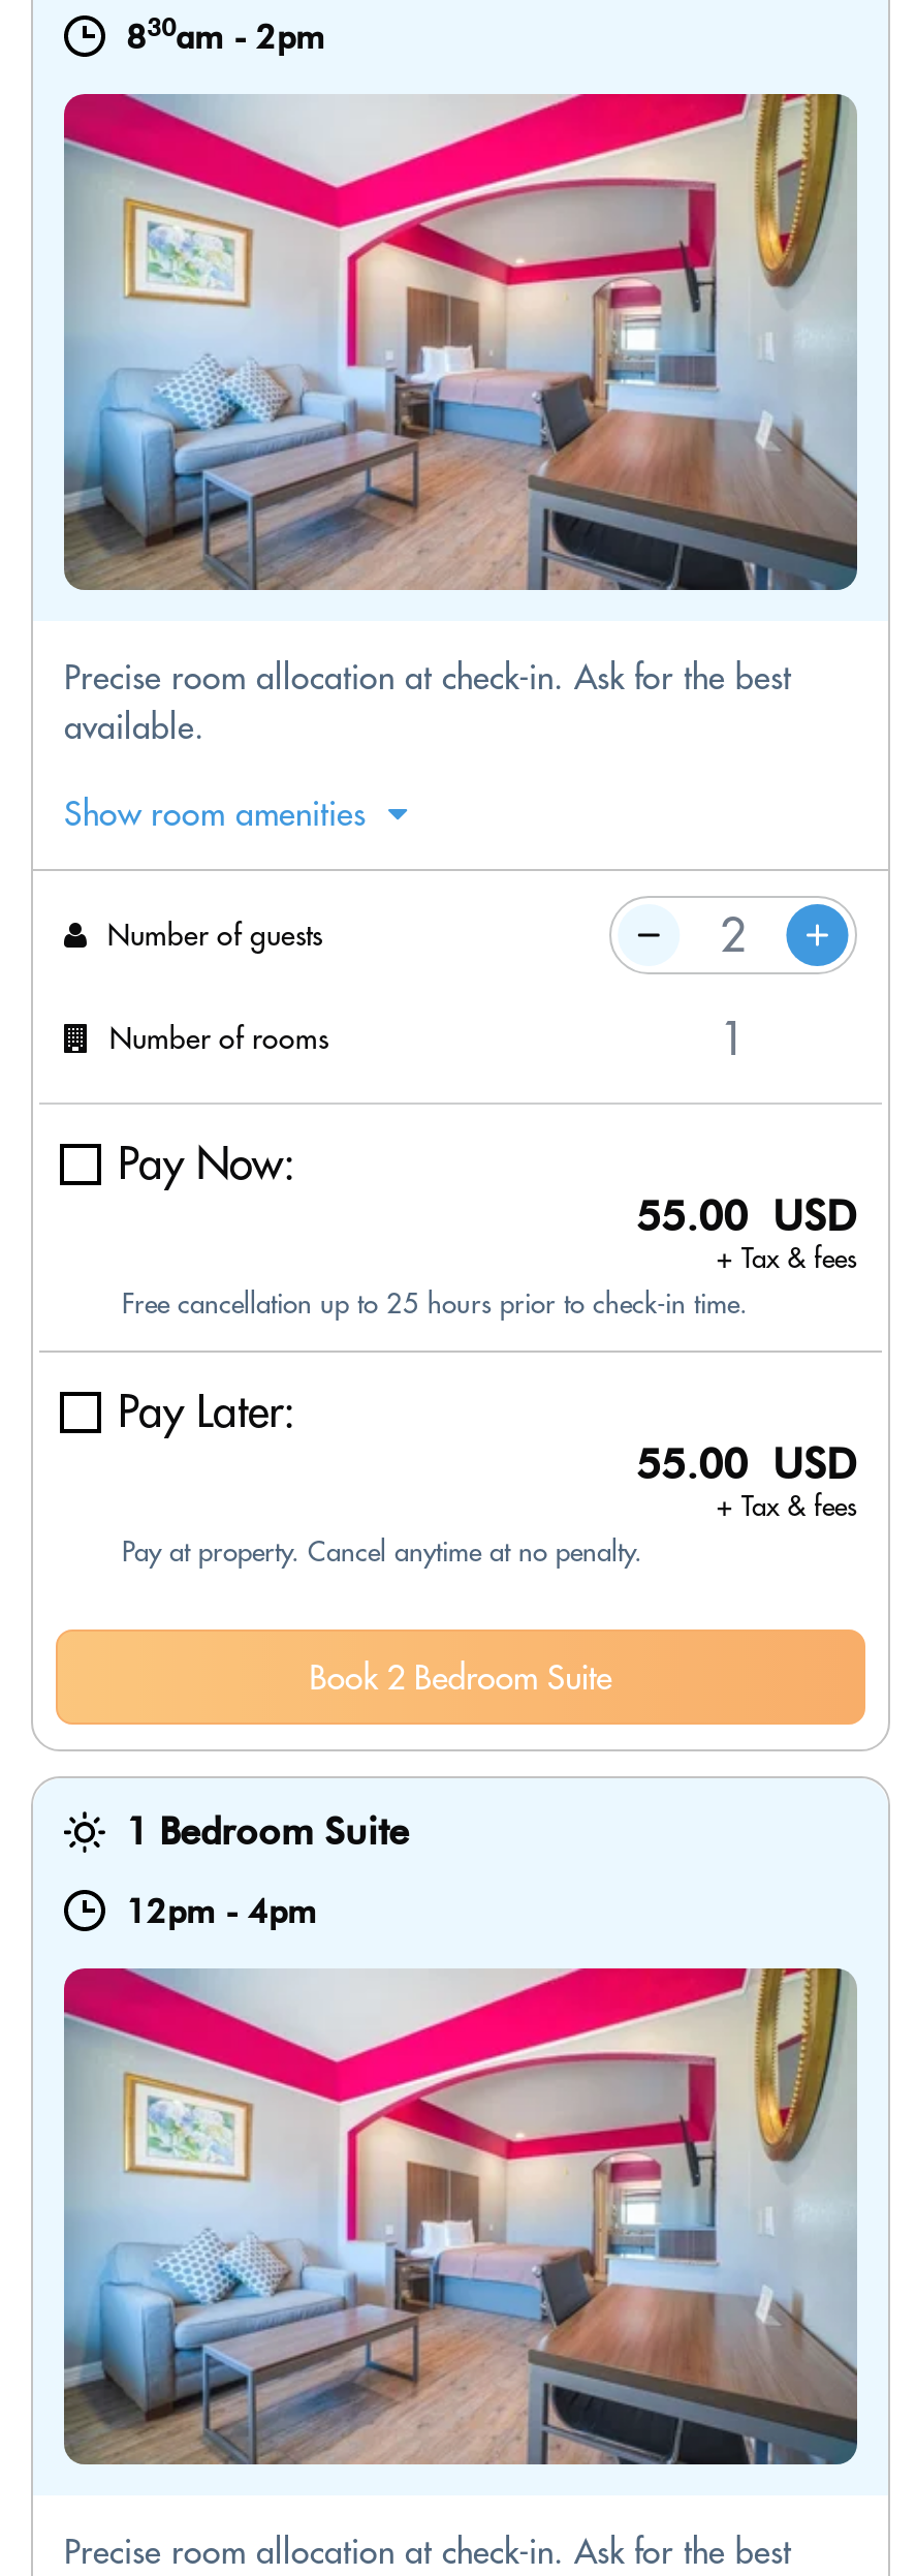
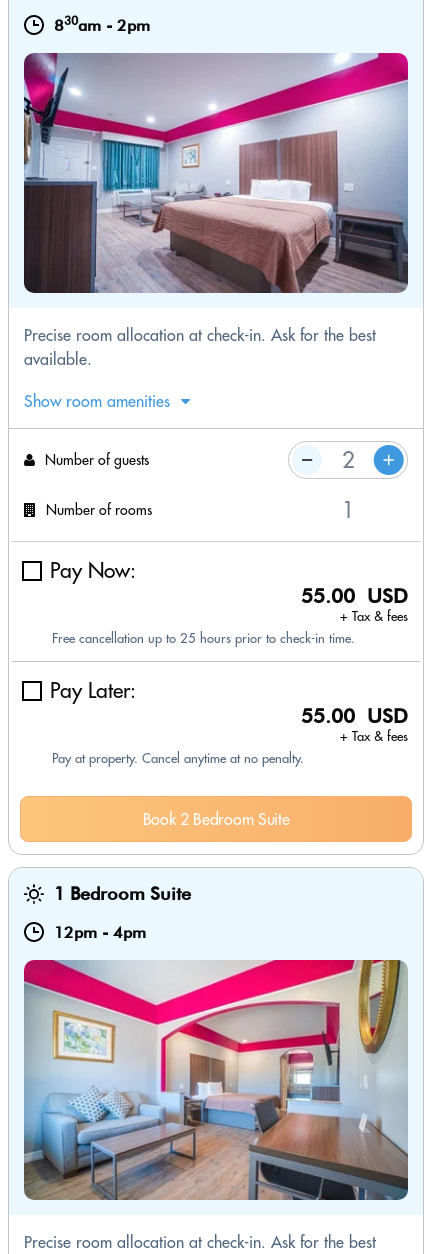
- [image]
+ [image]
